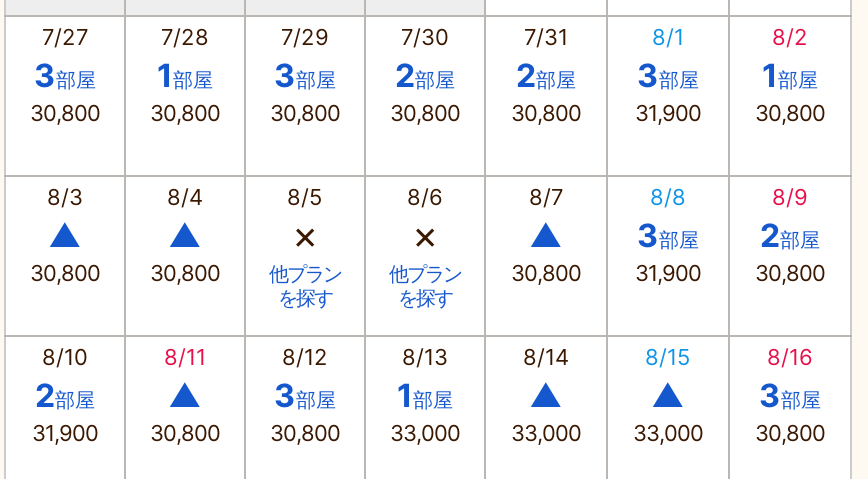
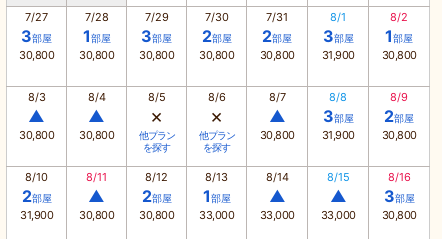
- 3部屋
+ 2部屋
